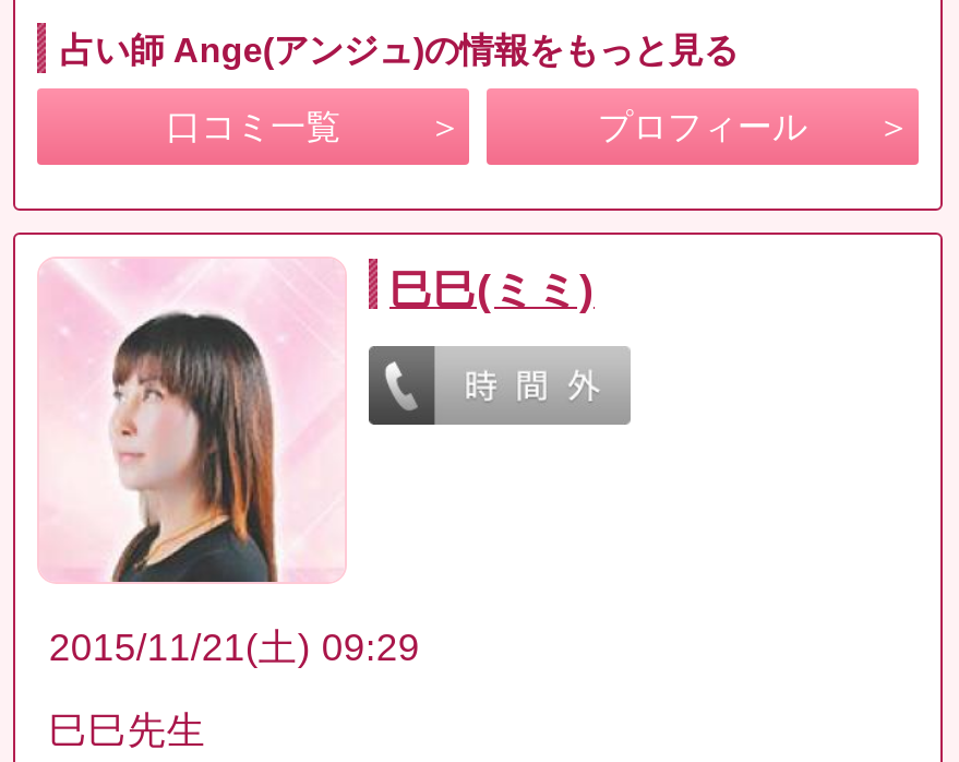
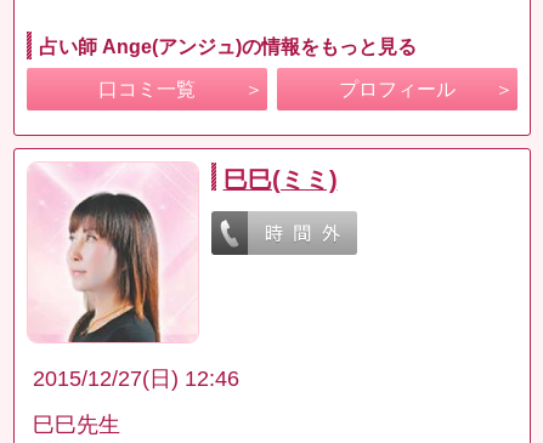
- 2015/11/21(土) 09:29
+ 2015/12/27(日) 12:46
